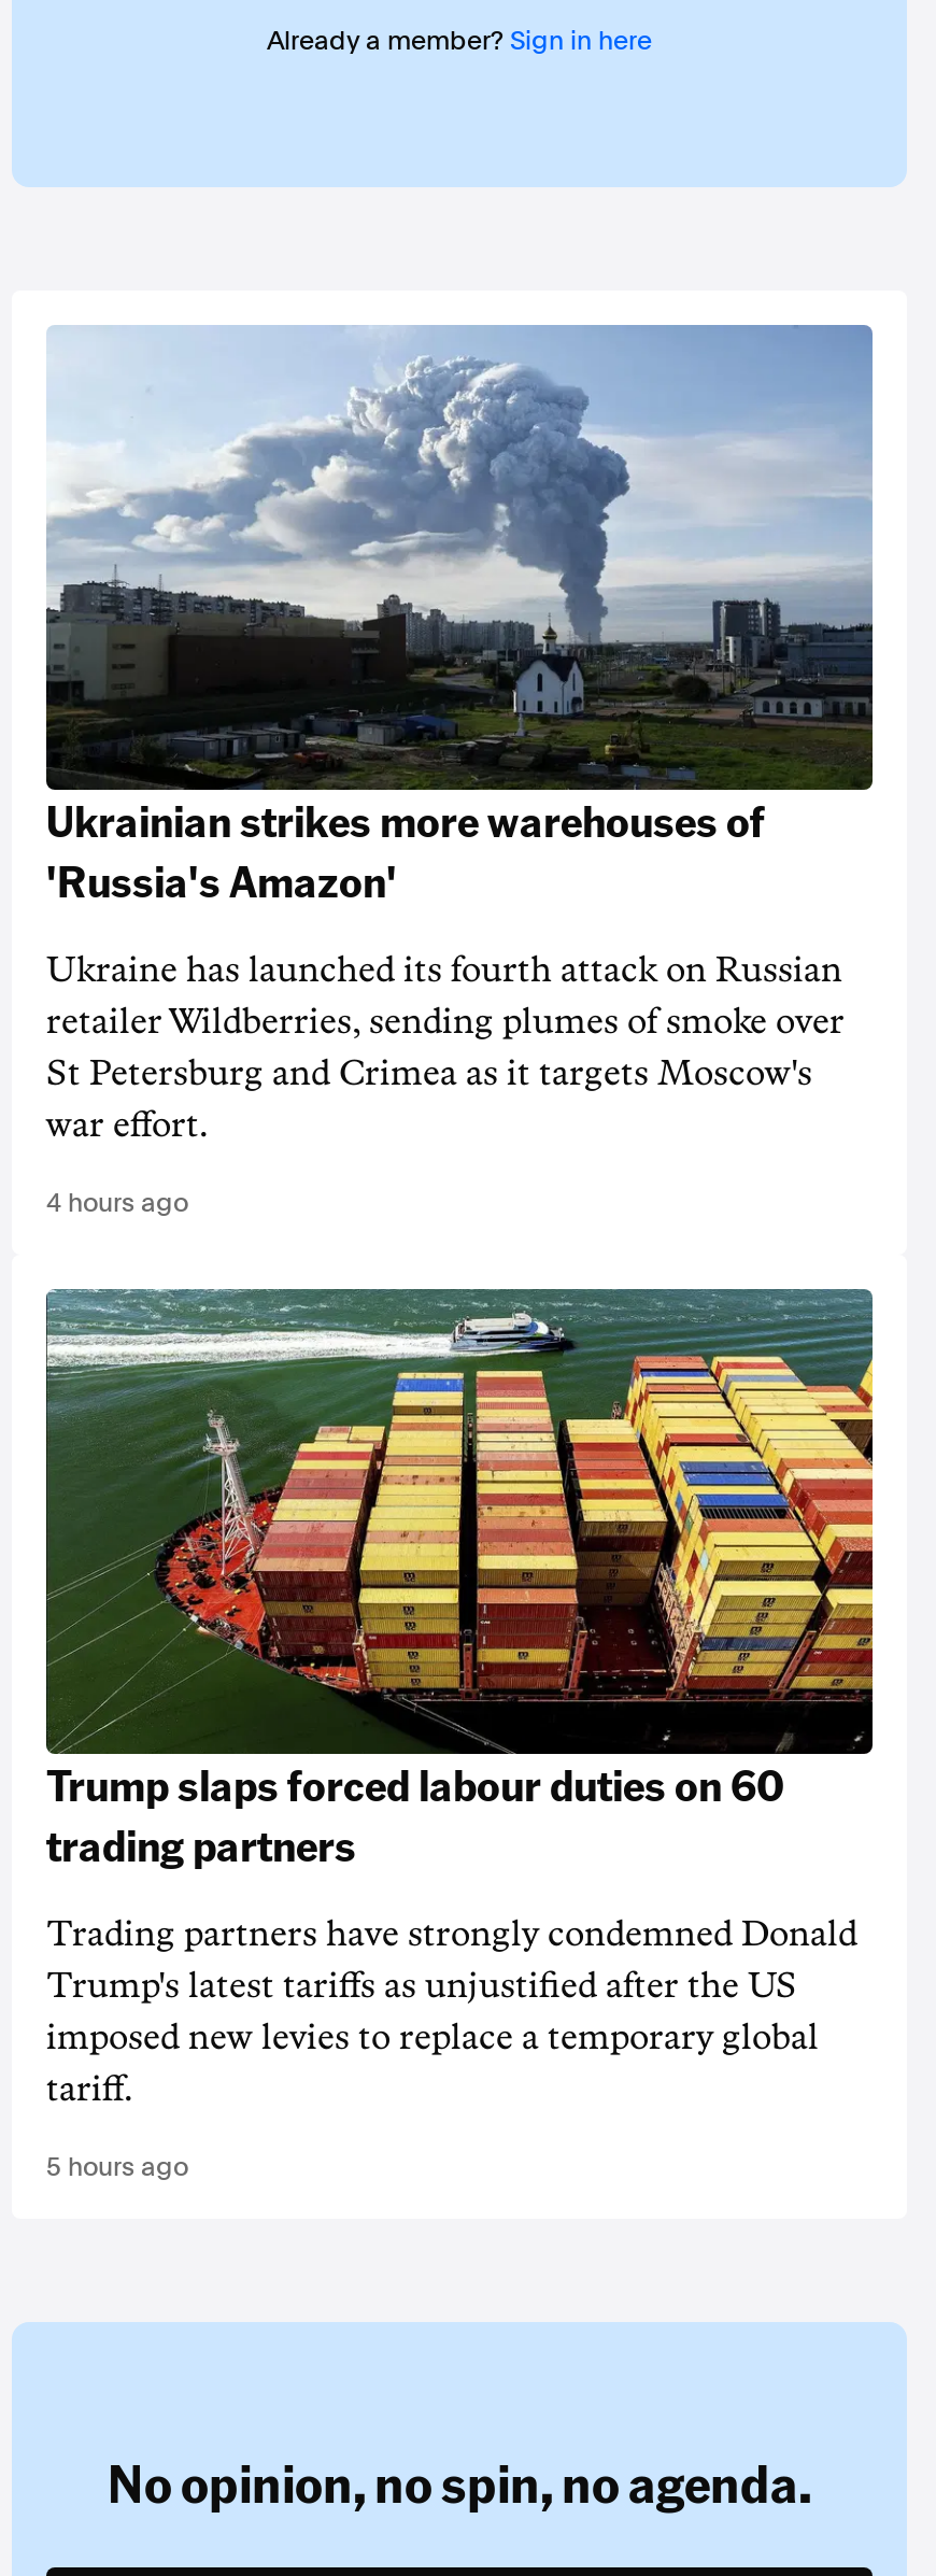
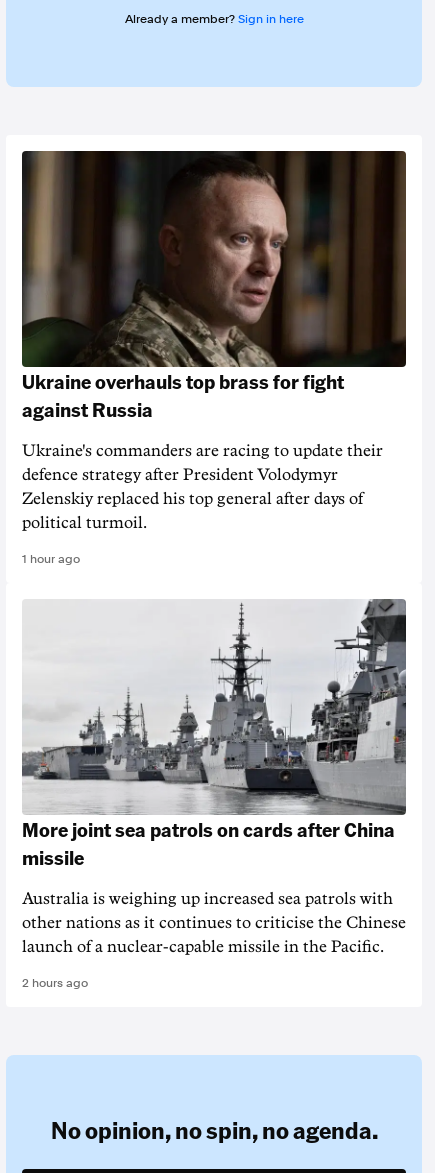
- [image]
- Ukrainian strikes more warehouses of
- 'Russia's Amazon'
- Ukraine has launched its fourth attack on Russian
- retailer Wildberries, sending plumes of smoke over
- St Petersburg and Crimea as it targets Moscow's
- war effort.
- 4 hours ago
+ [image]
+ Ukraine overhauls top brass for fight
+ against Russia
+ Ukraine's commanders are racing to update their
+ defence strategy after President Volodymyr
+ Zelenskiy replaced his top general after days of
+ political turmoil.
+ 1 hour ago

- [image]
- Trump slaps forced labour duties on 60
- trading partners
- Trading partners have strongly condemned Donald
- Trump's latest tariffs as unjustified after the US
- imposed new levies to replace a temporary global
- tariff.
- 5 hours ago
+ [image]
+ More joint sea patrols on cards after China
+ missile
+ Australia is weighing up increased sea patrols with
+ other nations as it continues to criticise the Chinese
+ launch of a nuclear-capable missile in the Pacific.
+ 2 hours ago
